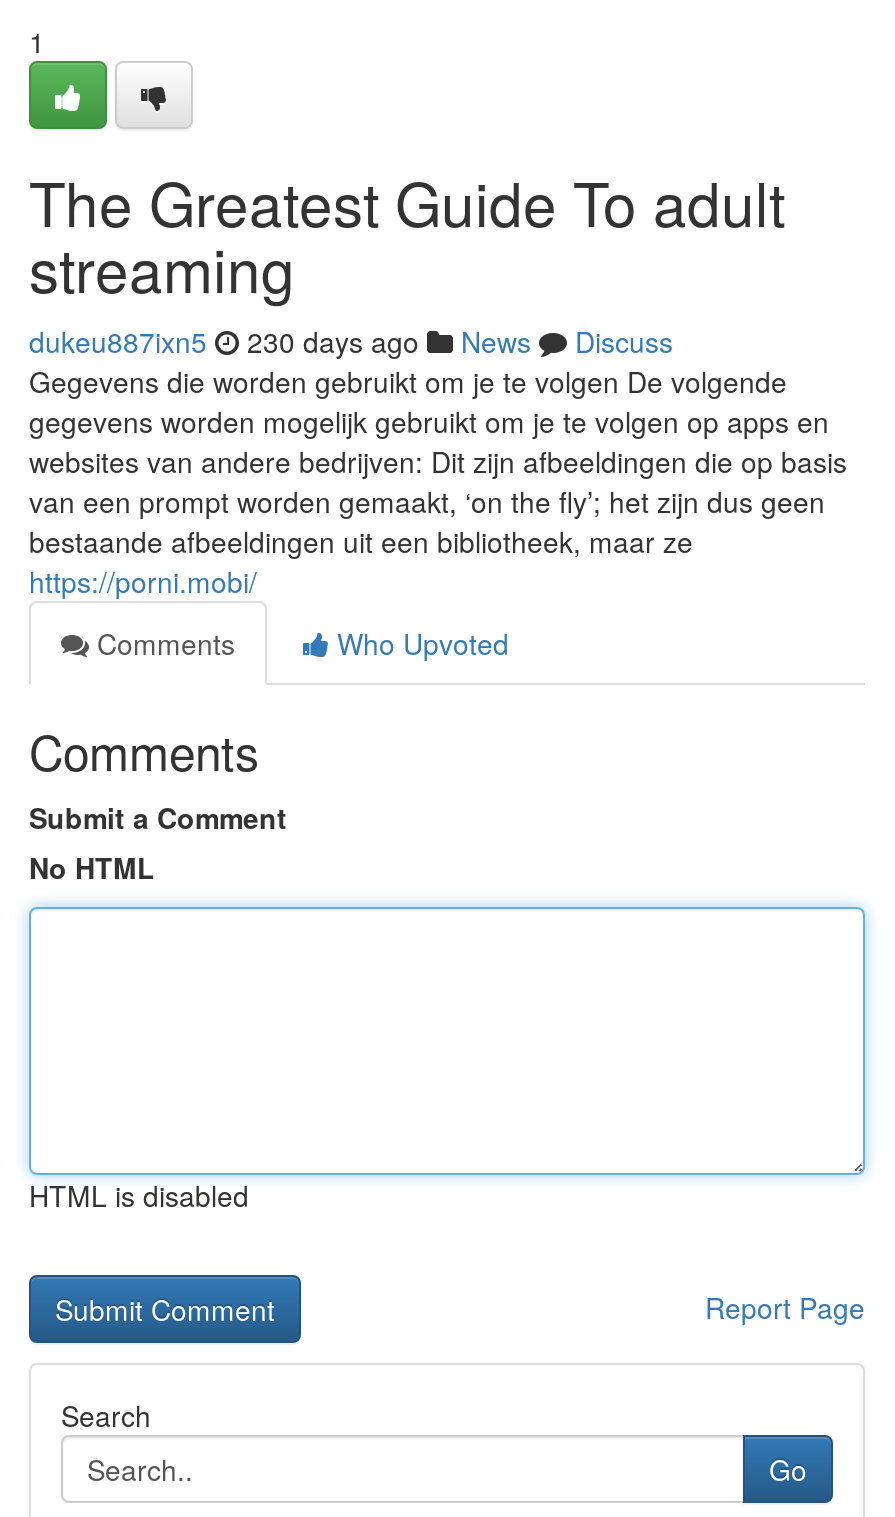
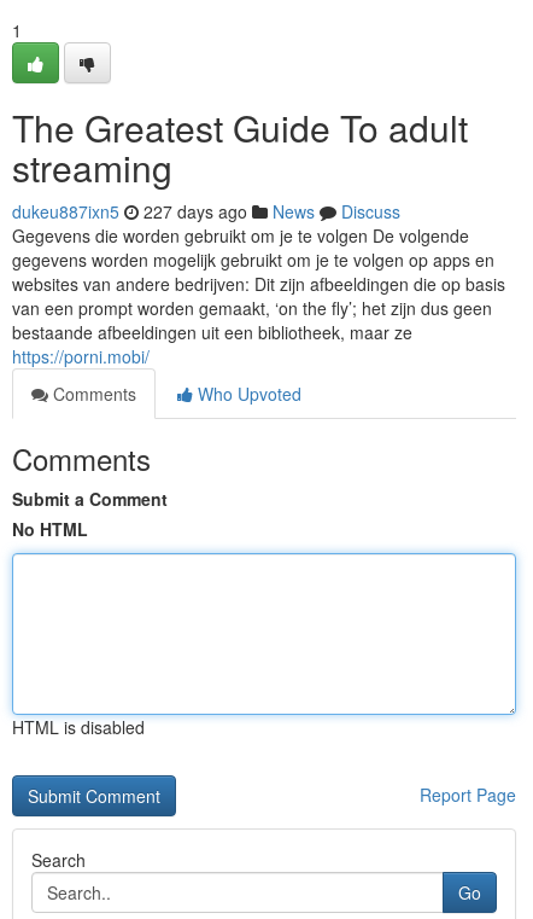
- dukeu887ixn5 230 days ago News Discuss
+ dukeu887ixn5 227 days ago News Discuss
